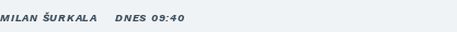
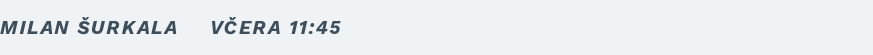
- MILAN ŠURKALA DNES 09:40
+ MILAN ŠURKALA VČERA 11:45
